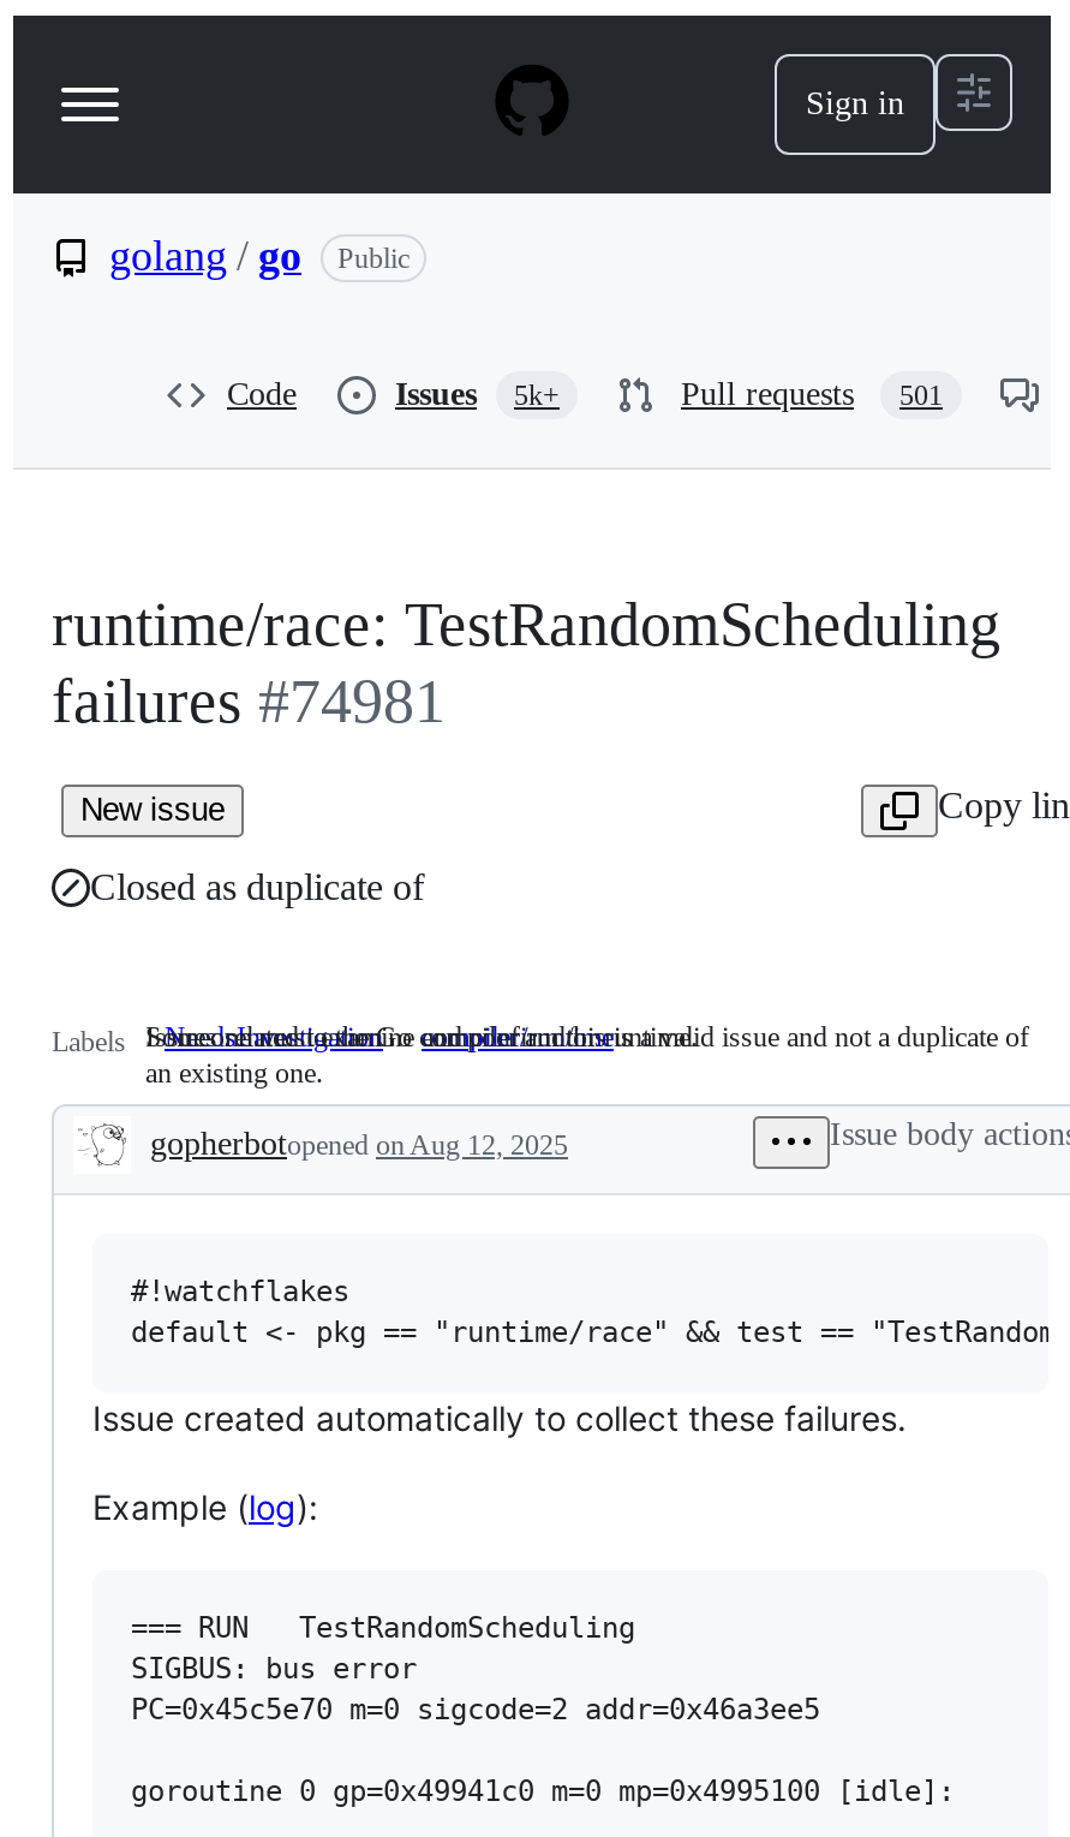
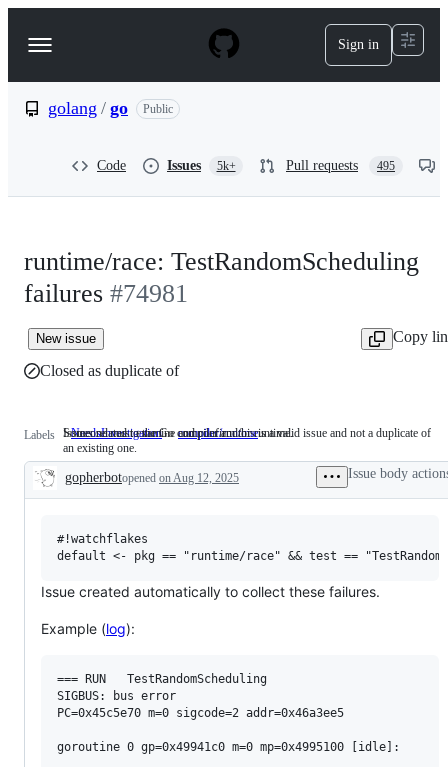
- Pull requests 501
+ Pull requests 495
